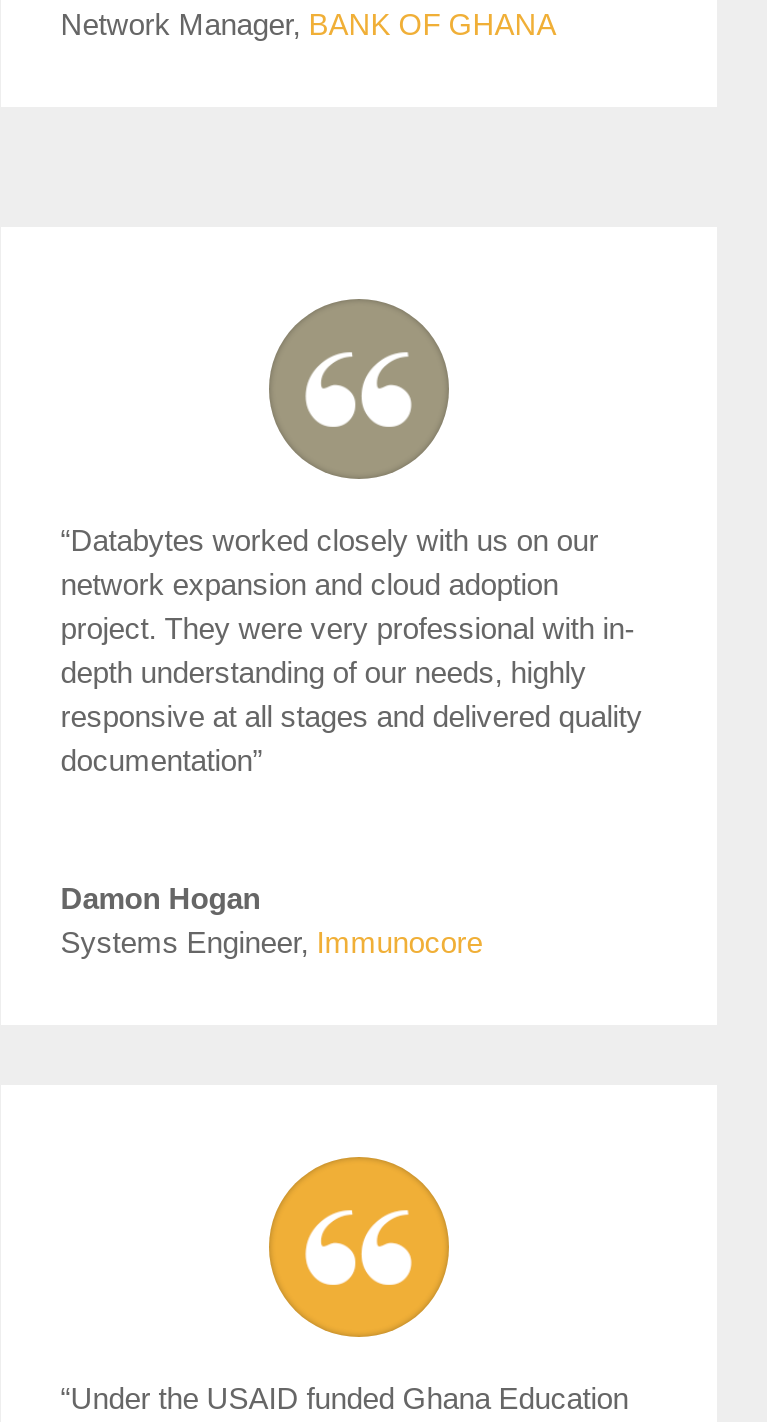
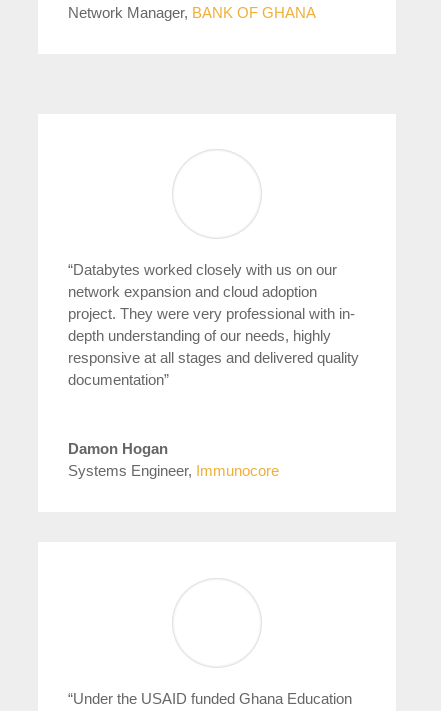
- [image]

- [image]
